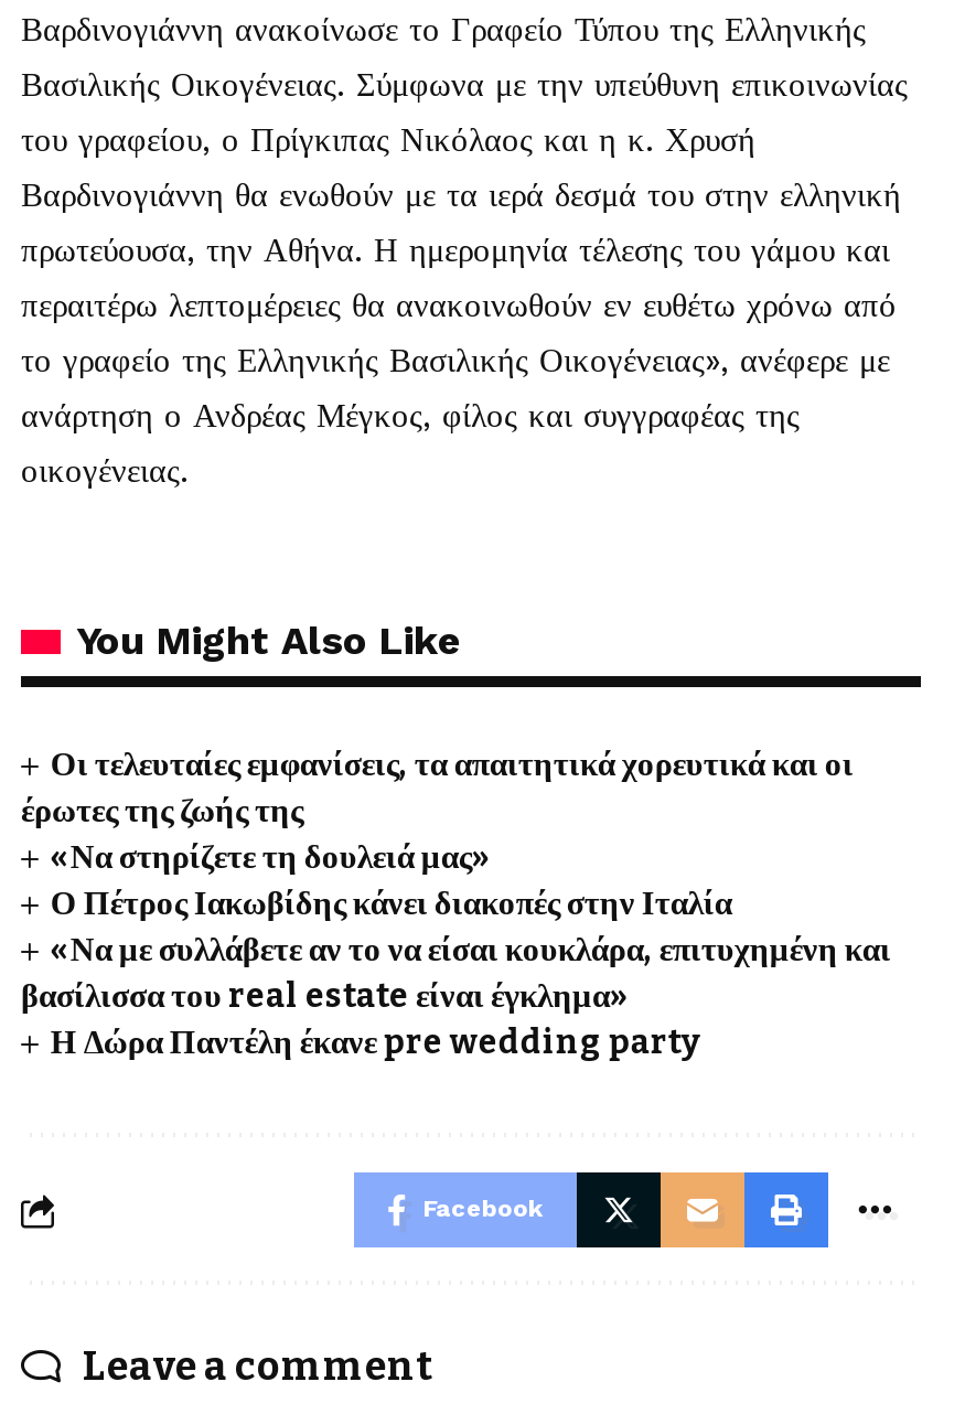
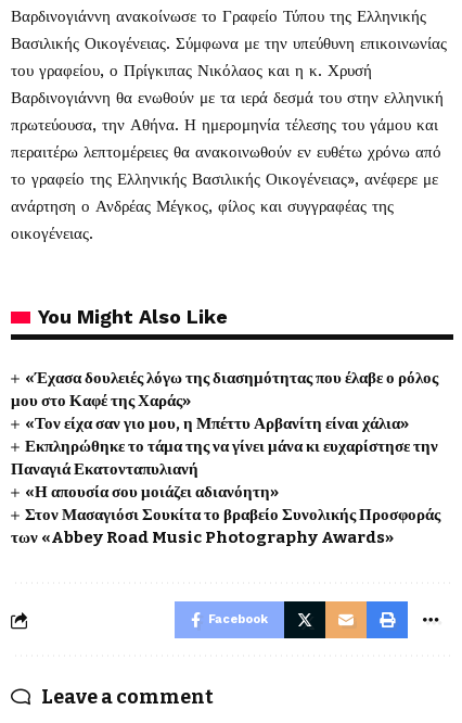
- Οι τελευταίες εμφανίσεις, τα απαιτητικά χορευτικά και οι
- έρωτες της ζωής της
- «Να στηρίζετε τη δουλειά μας»
- Ο Πέτρος Ιακωβίδης κάνει διακοπές στην Ιταλία
- «Να με συλλάβετε αν το να είσαι κουκλάρα, επιτυχημένη και
- βασίλισσα του real estate είναι έγκλημα»
- Η Δώρα Παντέλη έκανε pre wedding party
+ «Έχασα δουλειές λόγω της διασημότητας που έλαβε ο ρόλος
+ μου στο Καφέ της Χαράς»
+ «Τον είχα σαν γιο μου, η Μπέττυ Αρβανίτη είναι χάλια»
+ Εκπληρώθηκε το τάμα της να γίνει μάνα κι ευχαρίστησε την
+ Παναγιά Εκατονταπυλιανή
+ «Η απουσία σου μοιάζει αδιανόητη»
+ Στον Μασαγιόσι Σουκίτα το βραβείο Συνολικής Προσφοράς
+ των «Abbey Road Music Photography Awards»
